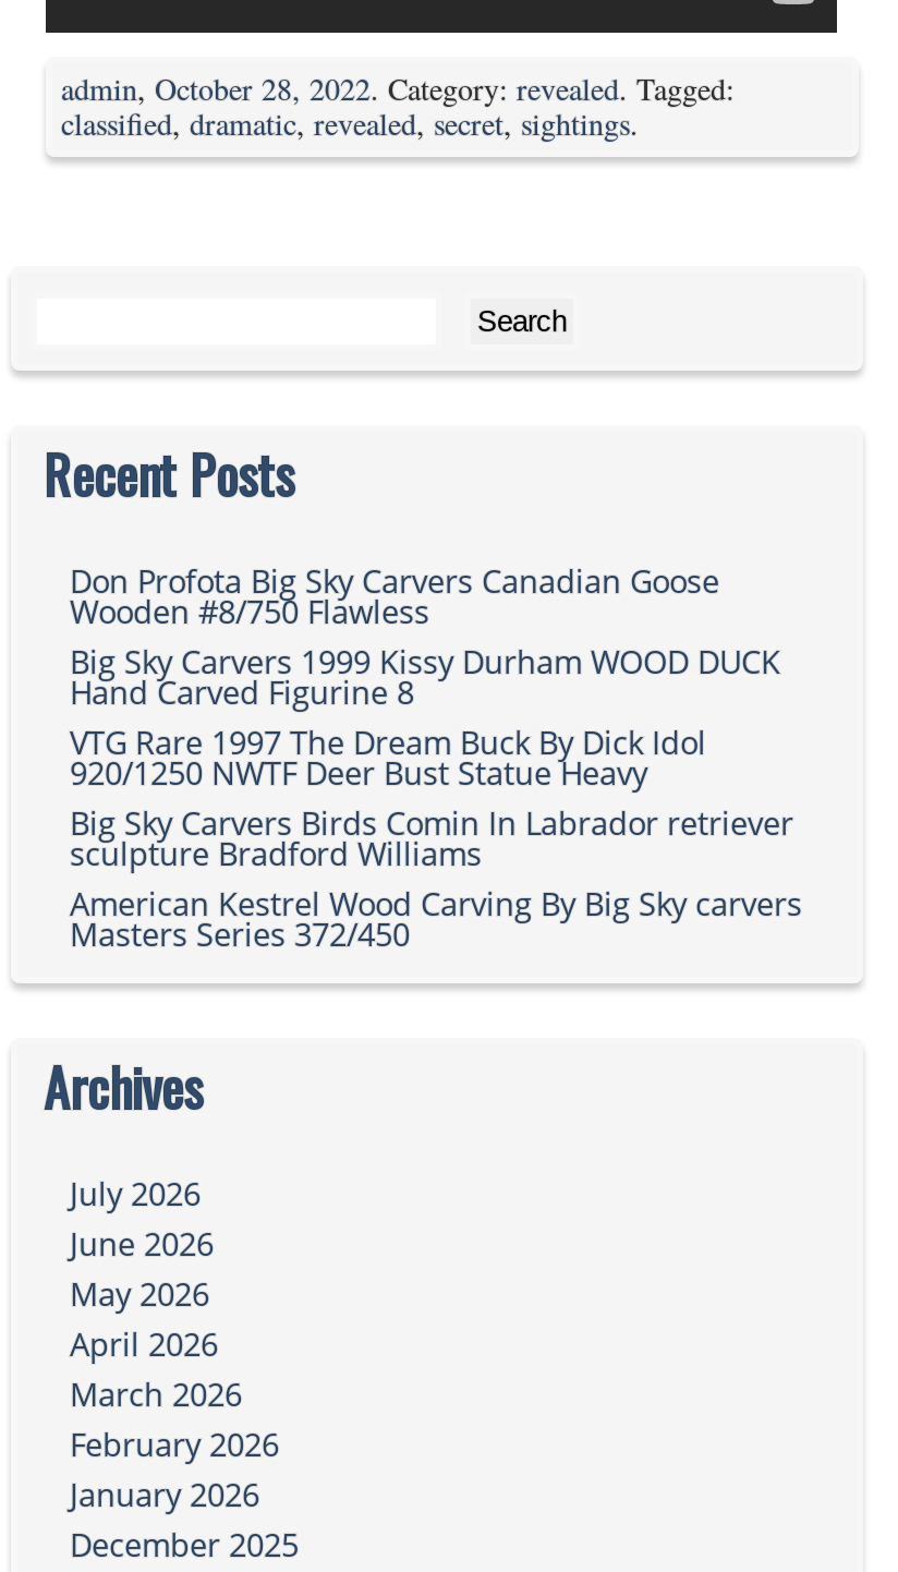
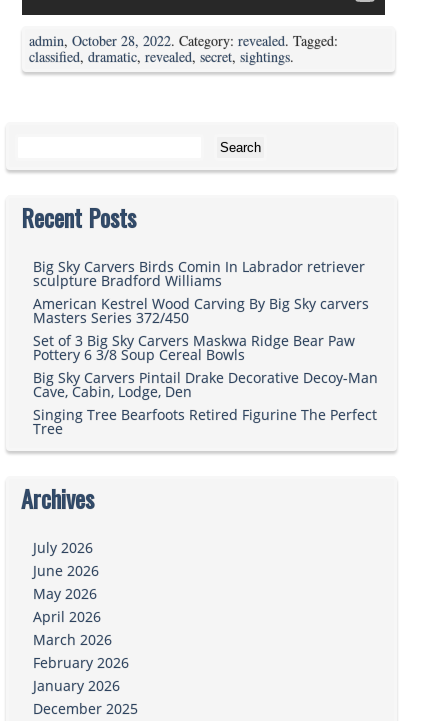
- Don Profota Big Sky Carvers Canadian Goose
- Wooden #8/750 Flawless
- Big Sky Carvers 1999 Kissy Durham WOOD DUCK
- Hand Carved Figurine 8
- VTG Rare 1997 The Dream Buck By Dick Idol
- 920/1250 NWTF Deer Bust Statue Heavy

moved up: Big Sky Carvers Birds Comin In Labrador retriever | sculpture Bradford Williams | American Kestrel Wood Carving By Big Sky carvers | Masters Series 372/450

+ Set of 3 Big Sky Carvers Maskwa Ridge Bear Paw
+ Pottery 6 3/8 Soup Cereal Bowls
+ Big Sky Carvers Pintail Drake Decorative Decoy-Man
+ Cave, Cabin, Lodge, Den
+ Singing Tree Bearfoots Retired Figurine The Perfect
+ Tree
